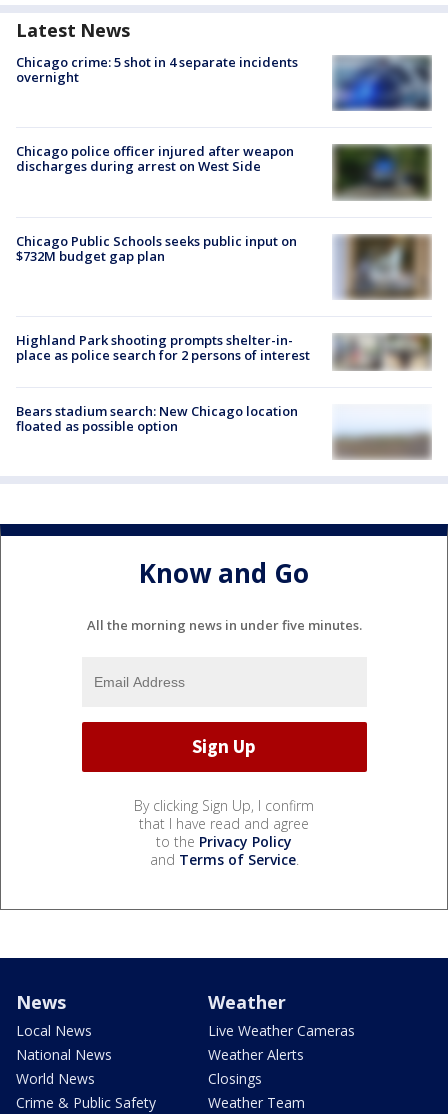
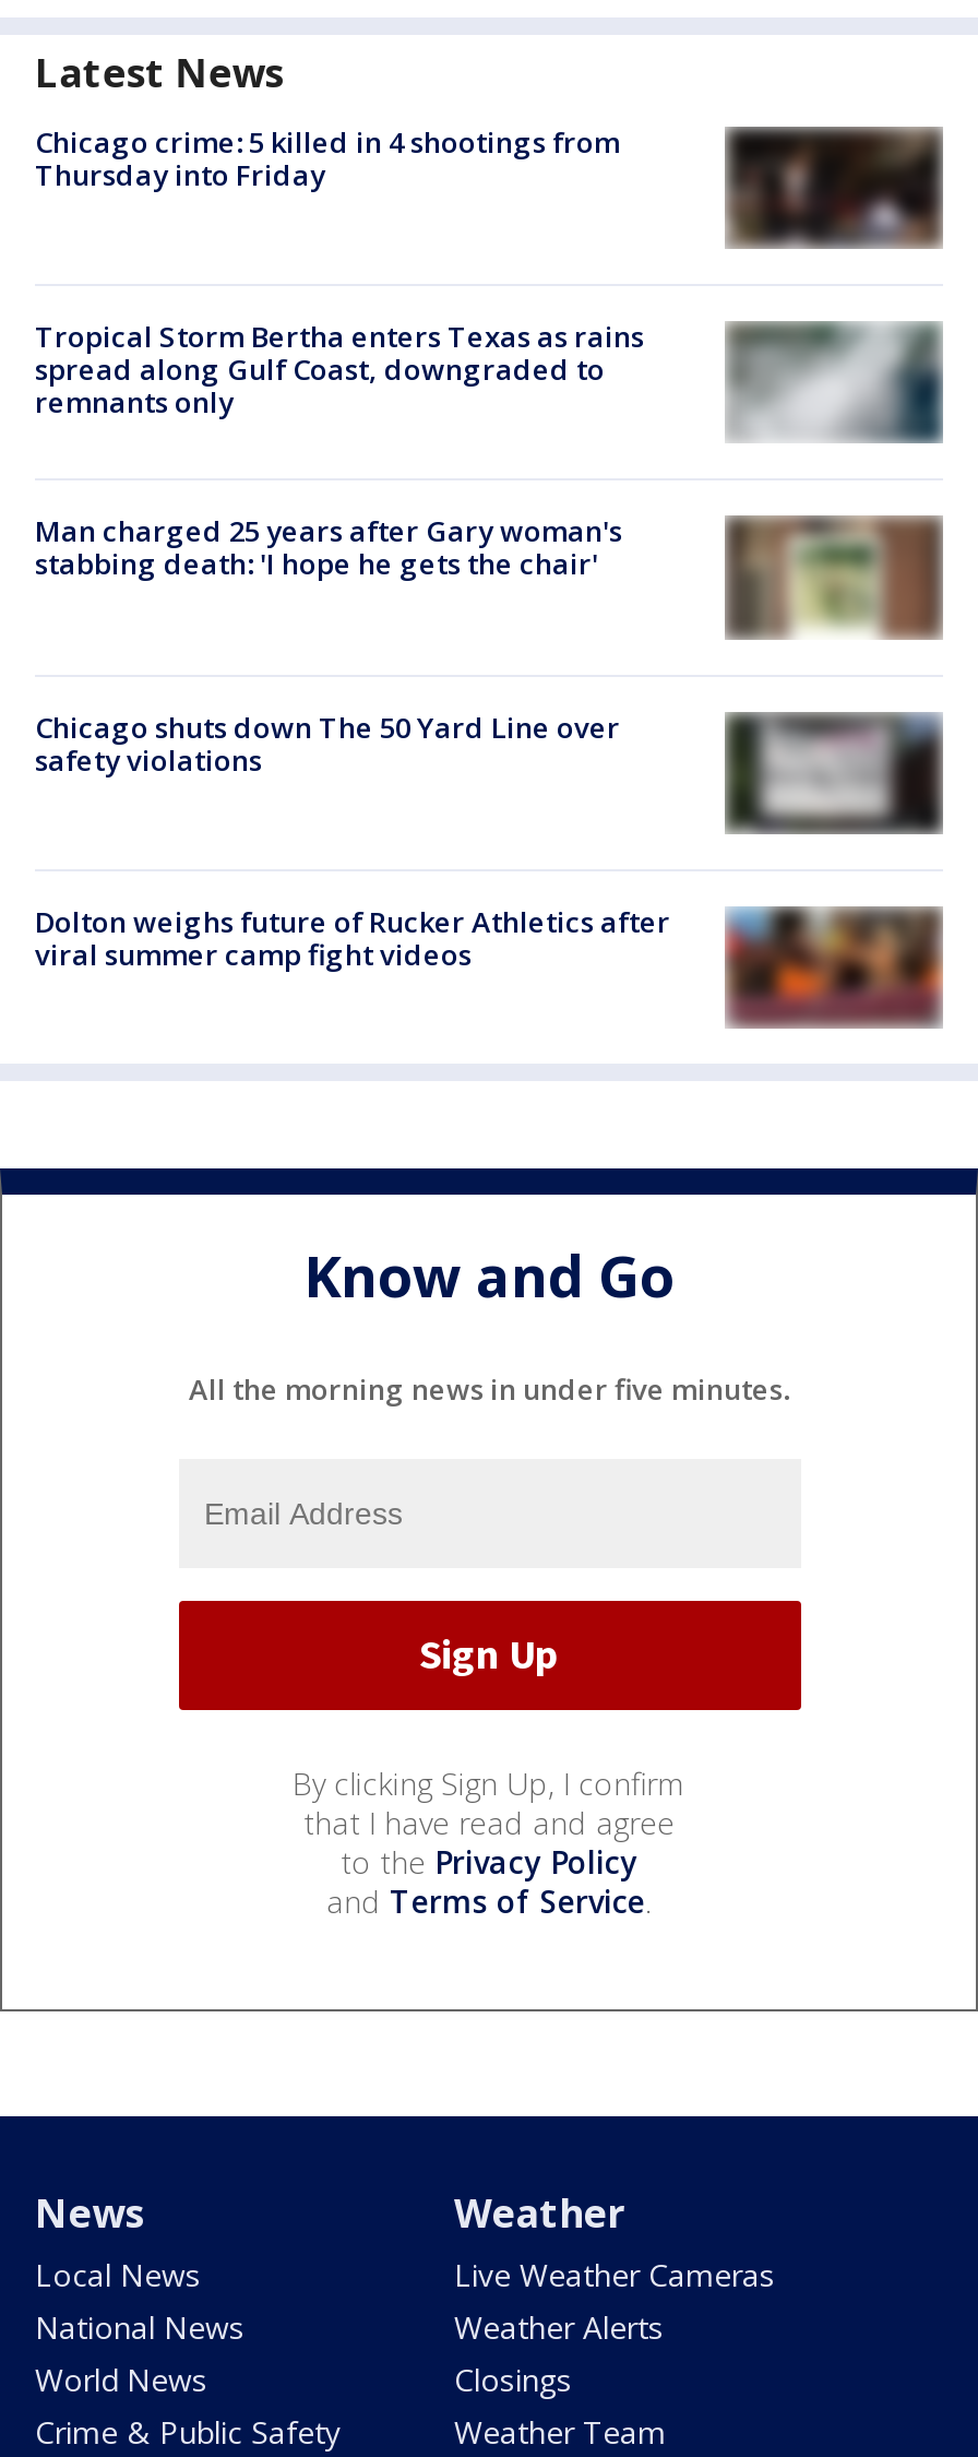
- Chicago crime: 5 shot in 4 separate incidents
- overnight
+ Chicago crime: 5 killed in 4 shootings from
+ Thursday into Friday

- [image]
+ [image]

- [image]
- Chicago police officer injured after weapon
- discharges during arrest on West Side
+ [image]
+ Tropical Storm Bertha enters Texas as rains
+ spread along Gulf Coast, downgraded to
+ remnants only

- Chicago Public Schools seeks public input on
- $732M budget gap plan
+ Man charged 25 years after Gary woman's
+ stabbing death: 'I hope he gets the chair'

- [image]
+ [image]

- [image]
+ [image]

- Highland Park shooting prompts shelter-in-
- place as police search for 2 persons of interest
+ Chicago shuts down The 50 Yard Line over
+ safety violations

- [image]
- Bears stadium search: New Chicago location
- floated as possible option
+ [image]
+ Dolton weighs future of Rucker Athletics after
+ viral summer camp fight videos
